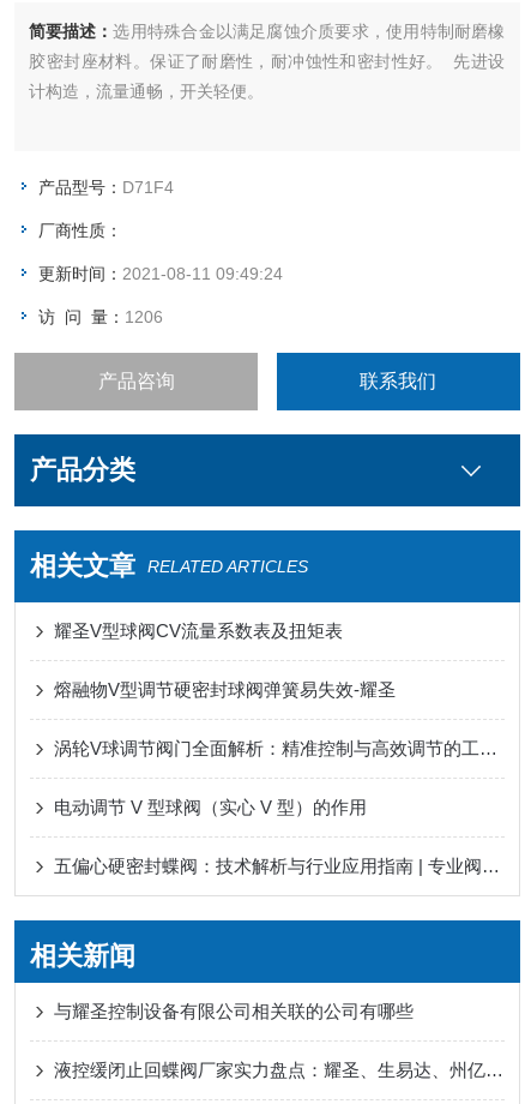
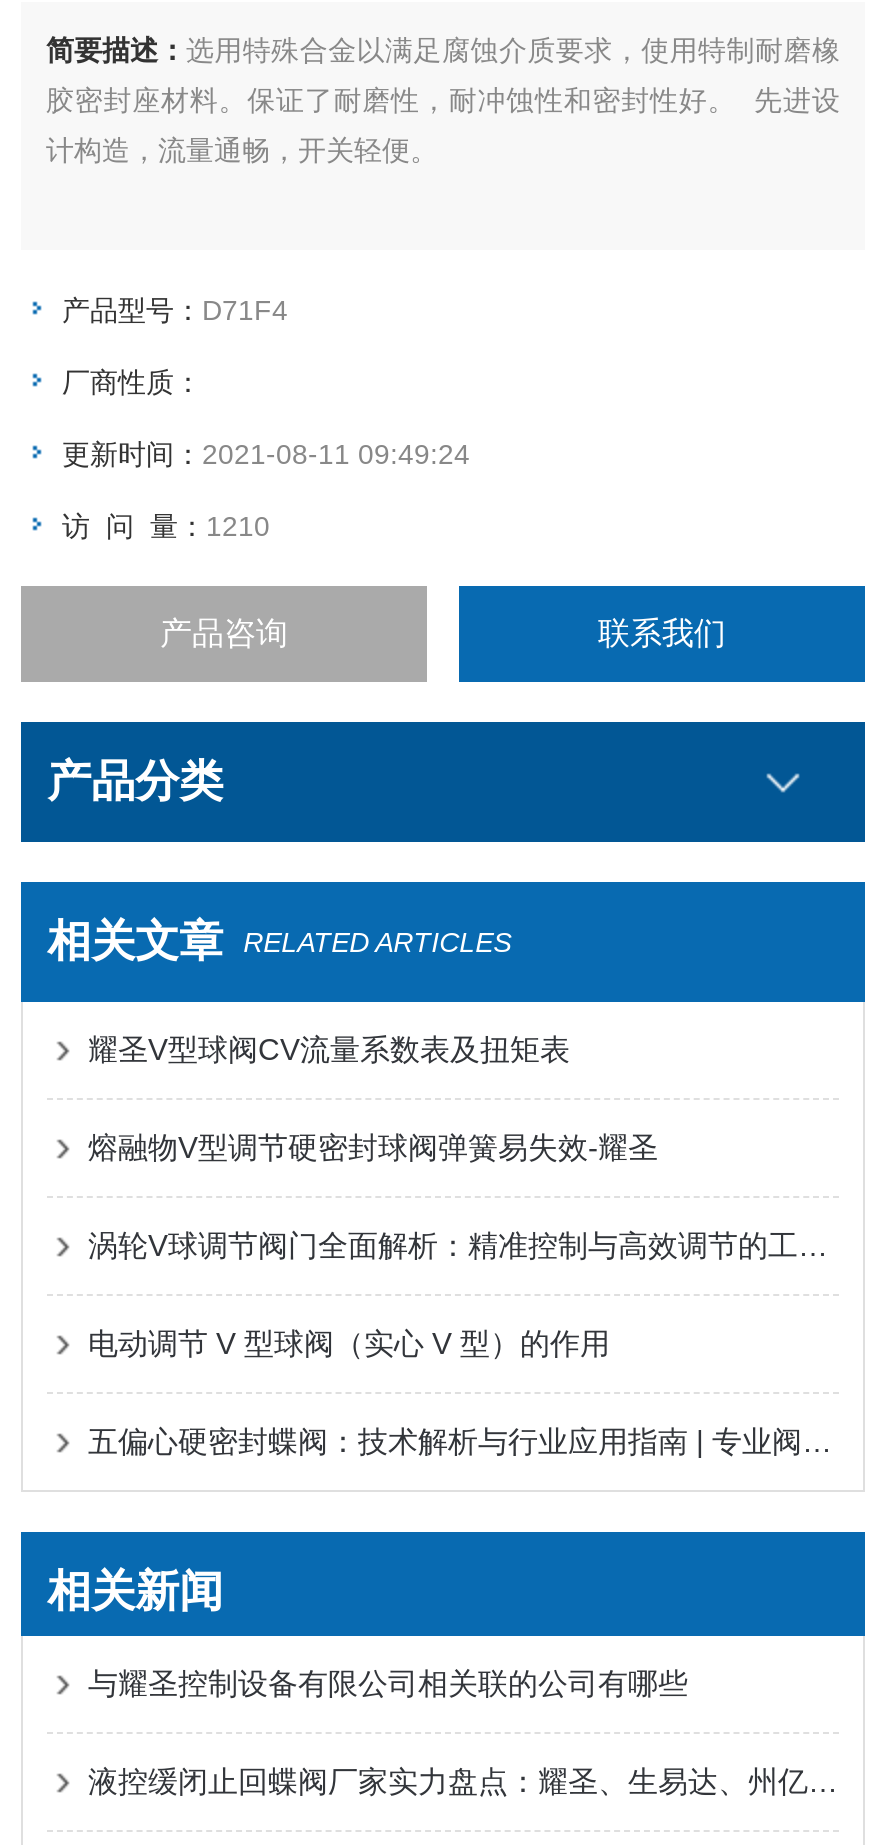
- 访 问 量：1206
+ 访 问 量：1210
